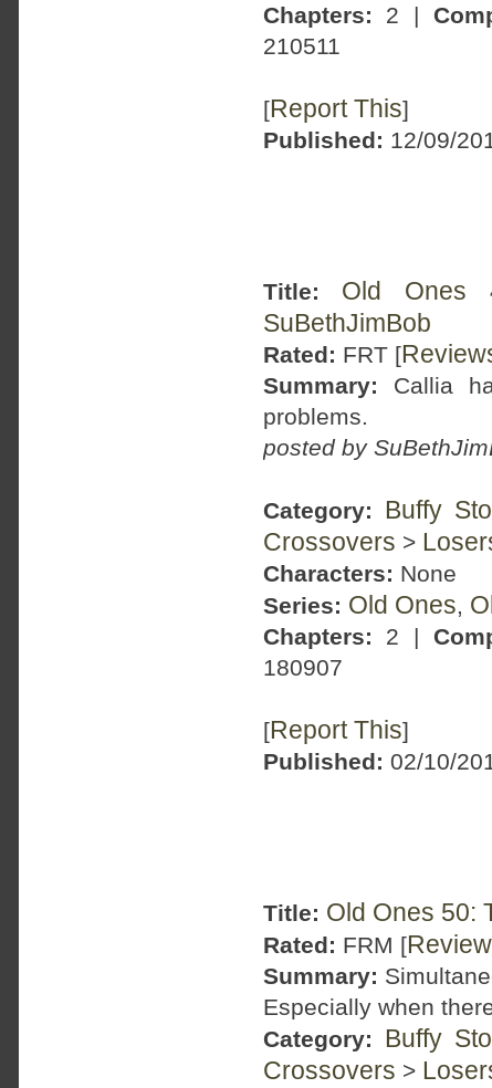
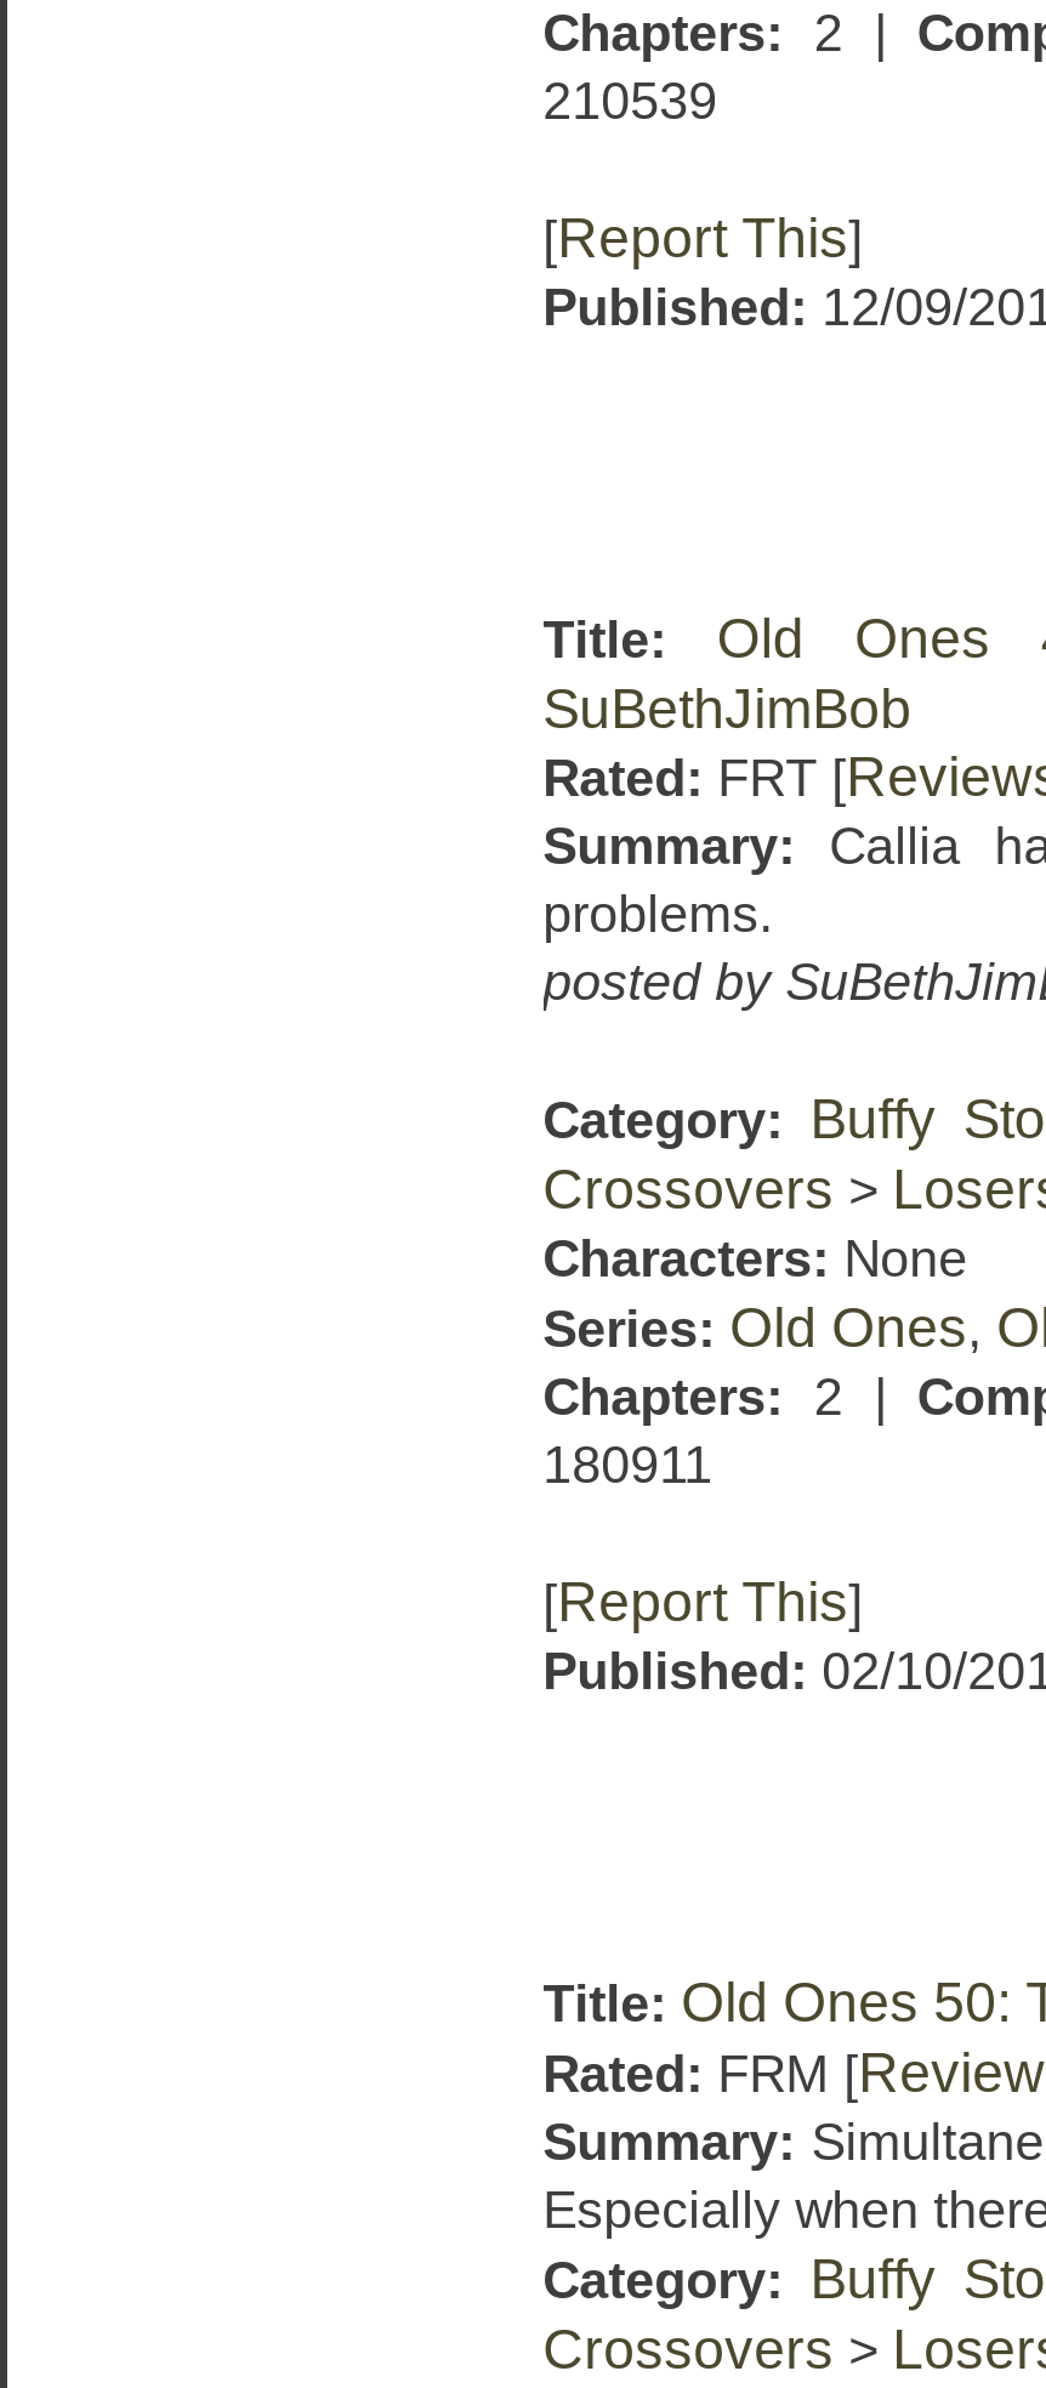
- 210511
+ 210539

- 180907
+ 180911
